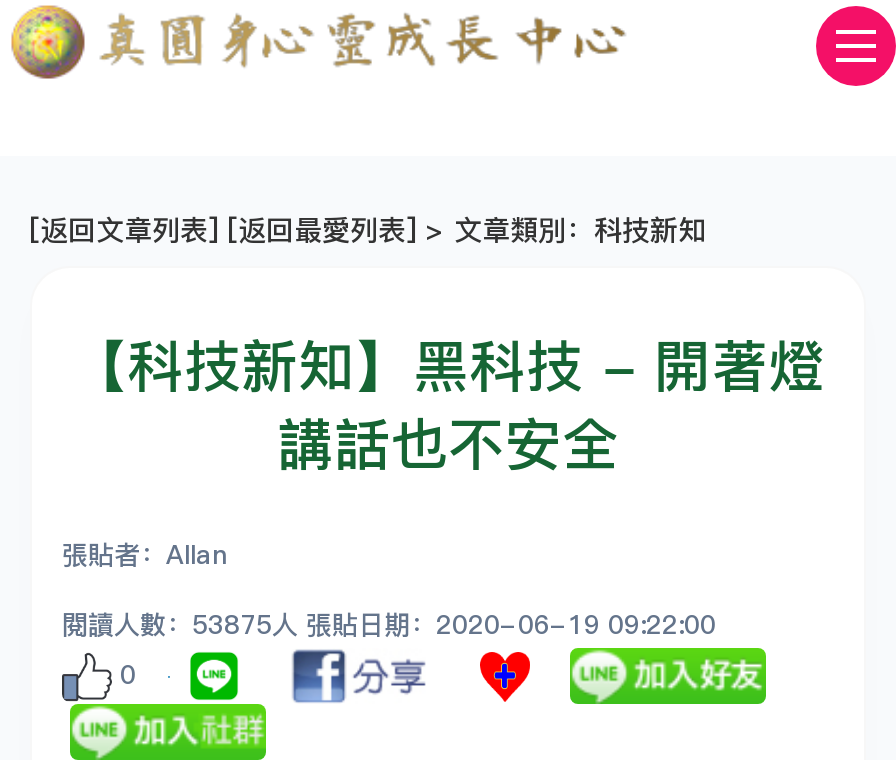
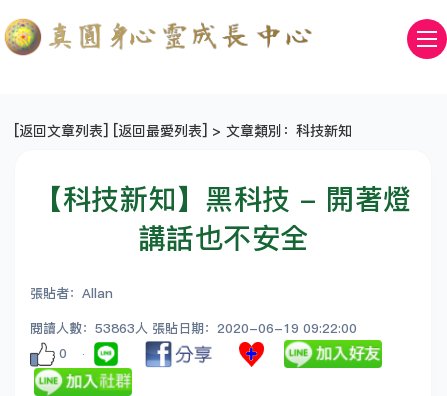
- 閱讀人數：53875人 張貼日期：2020-06-19 09:22:00
+ 閱讀人數：53863人 張貼日期：2020-06-19 09:22:00
